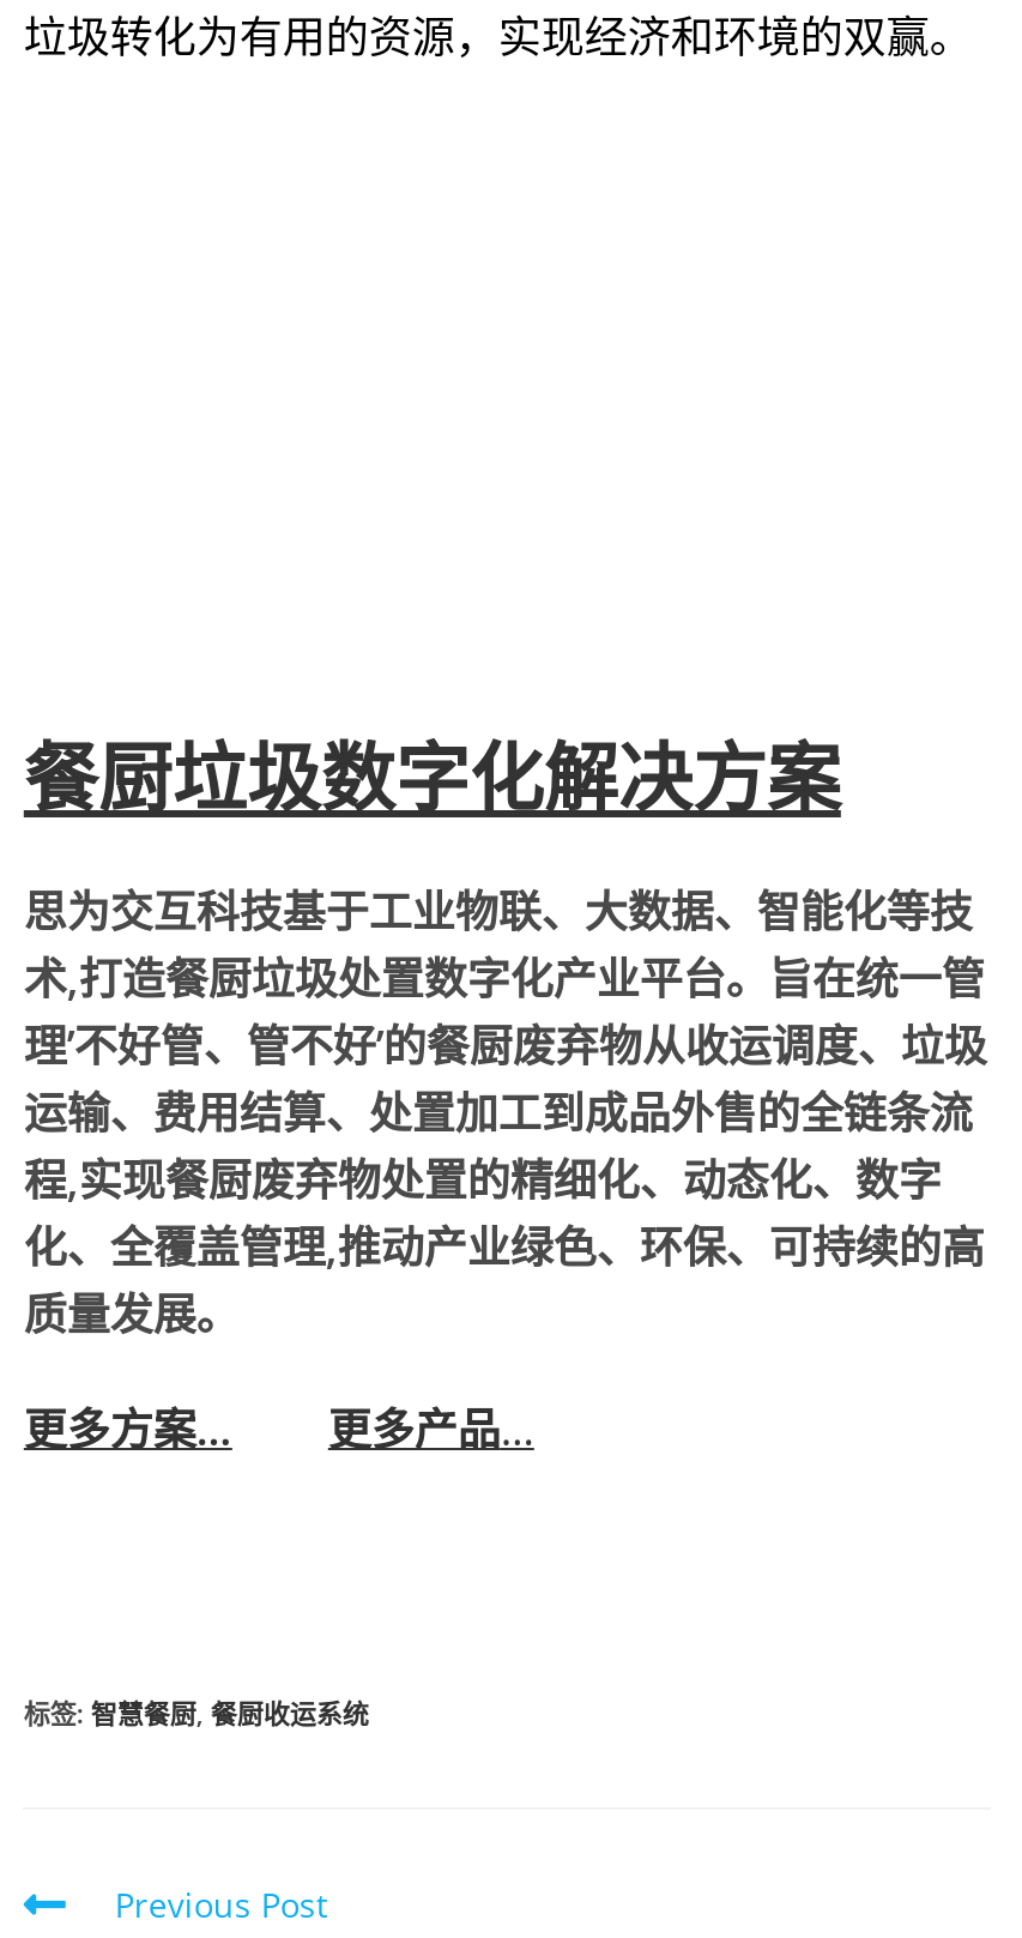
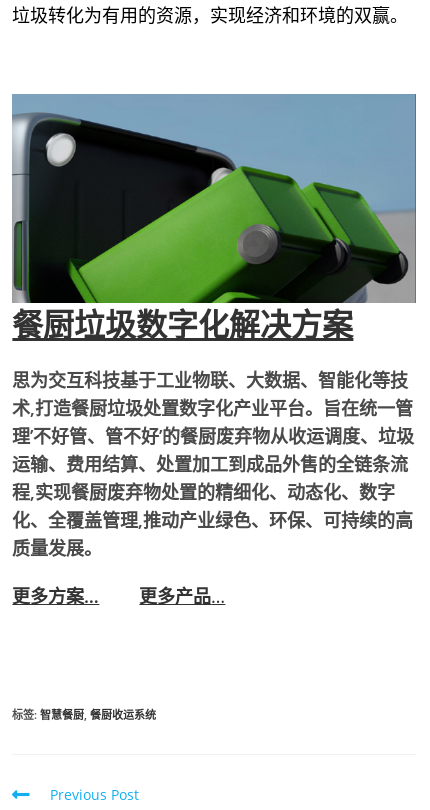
+ [image]
